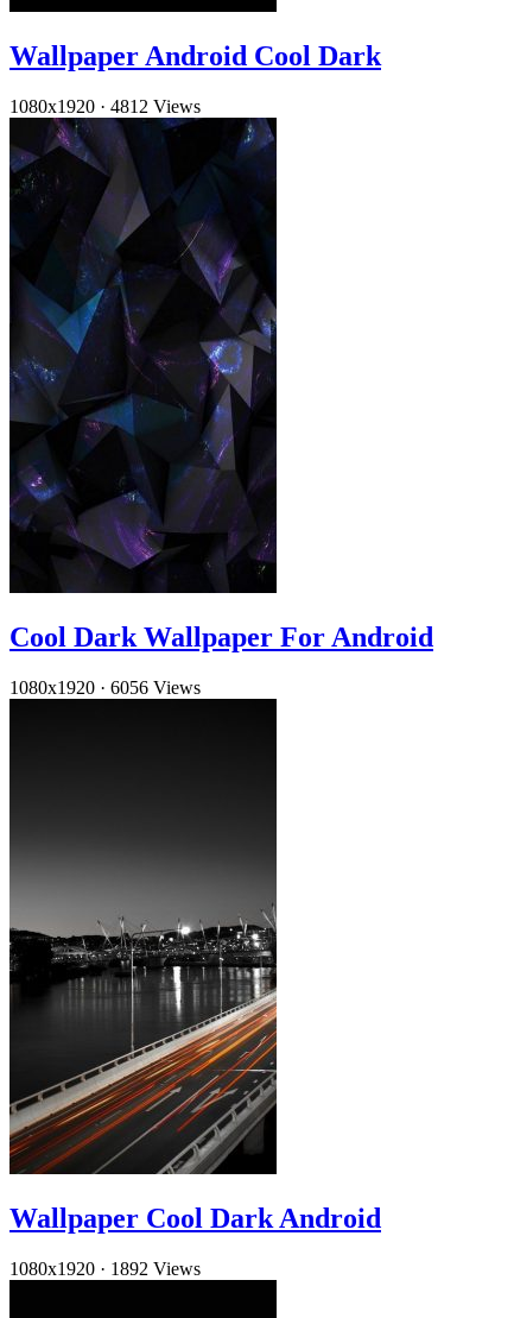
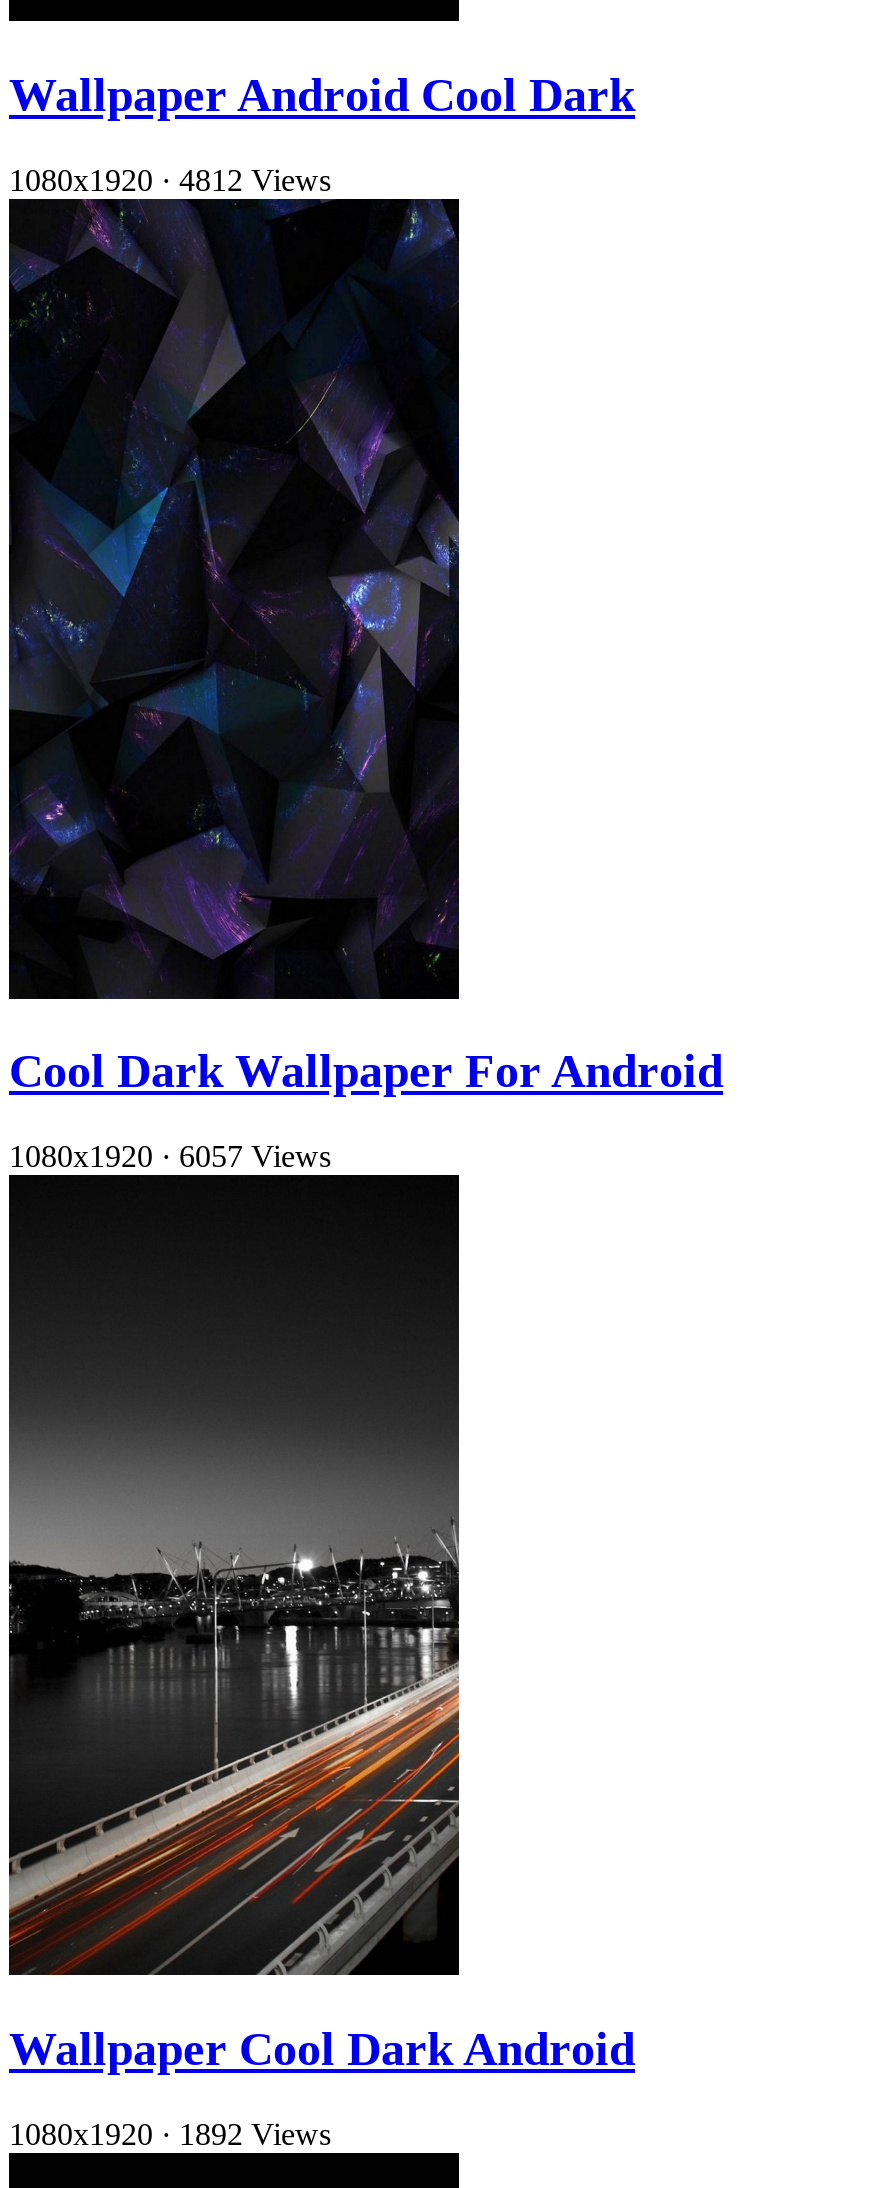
- 1080x1920 · 6056 Views
+ 1080x1920 · 6057 Views
